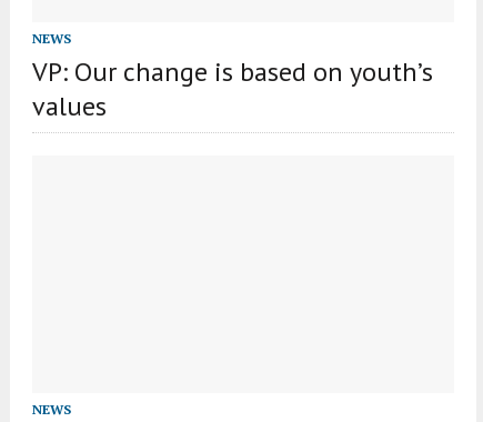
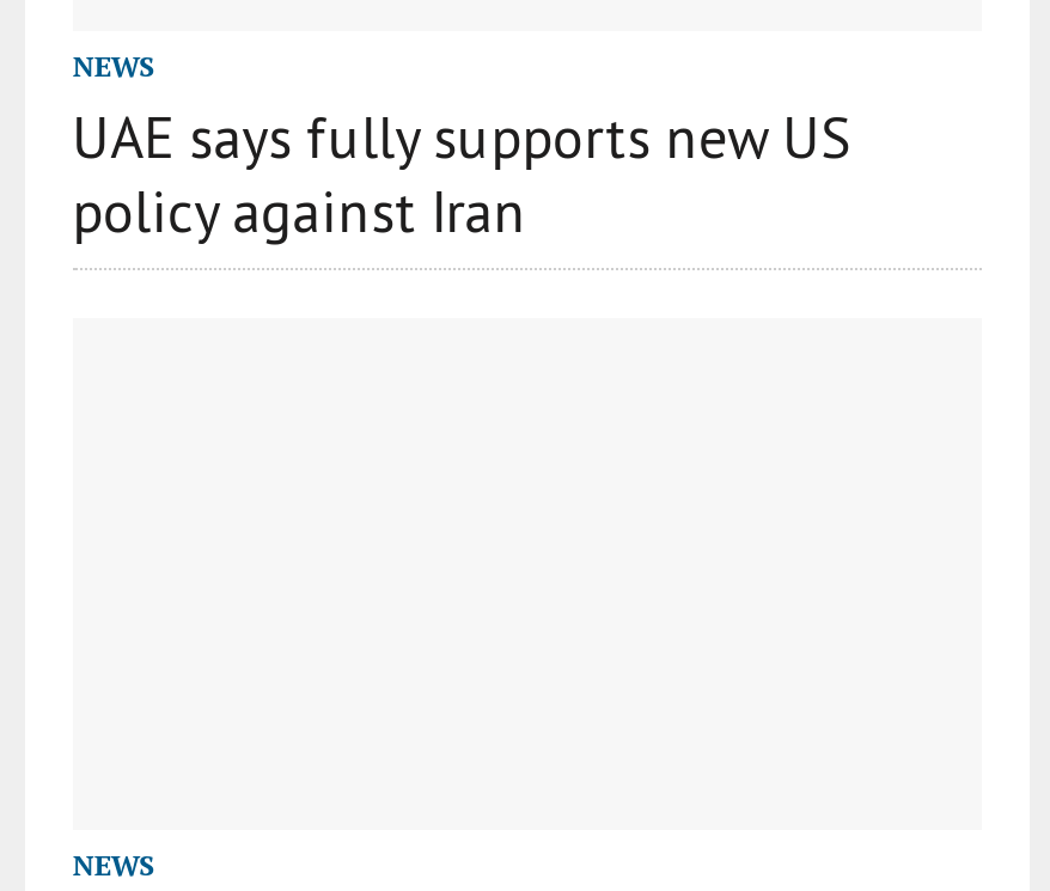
- VP: Our change is based on youth’s
- values
+ UAE says fully supports new US
+ policy against Iran
